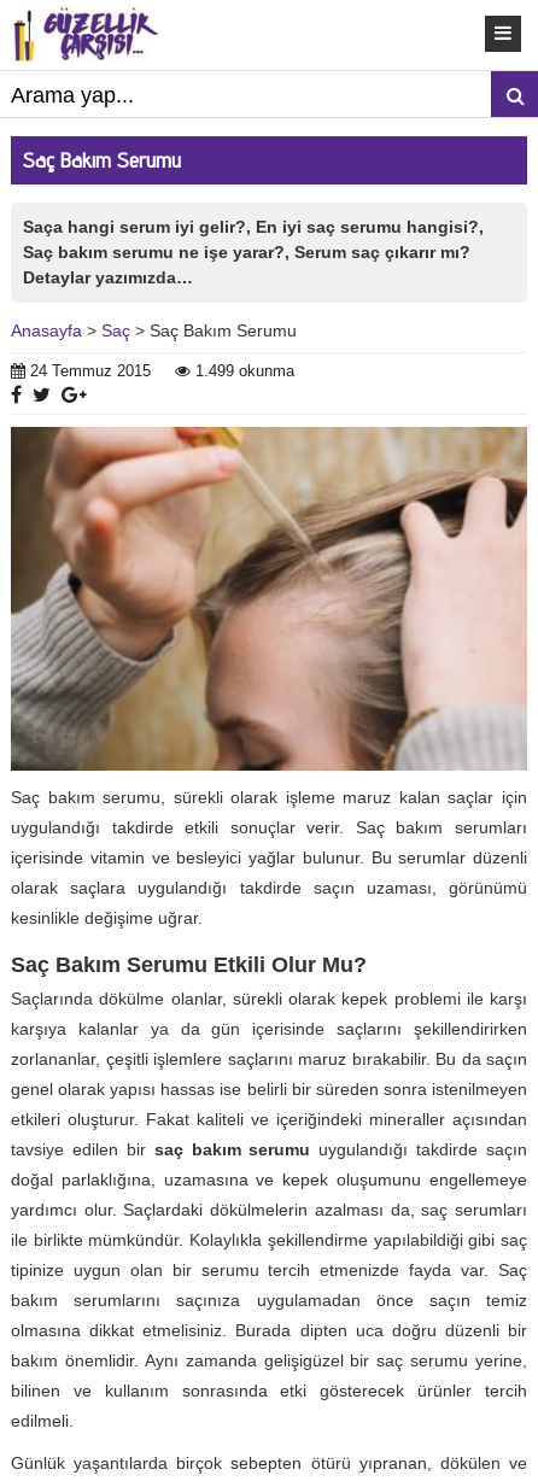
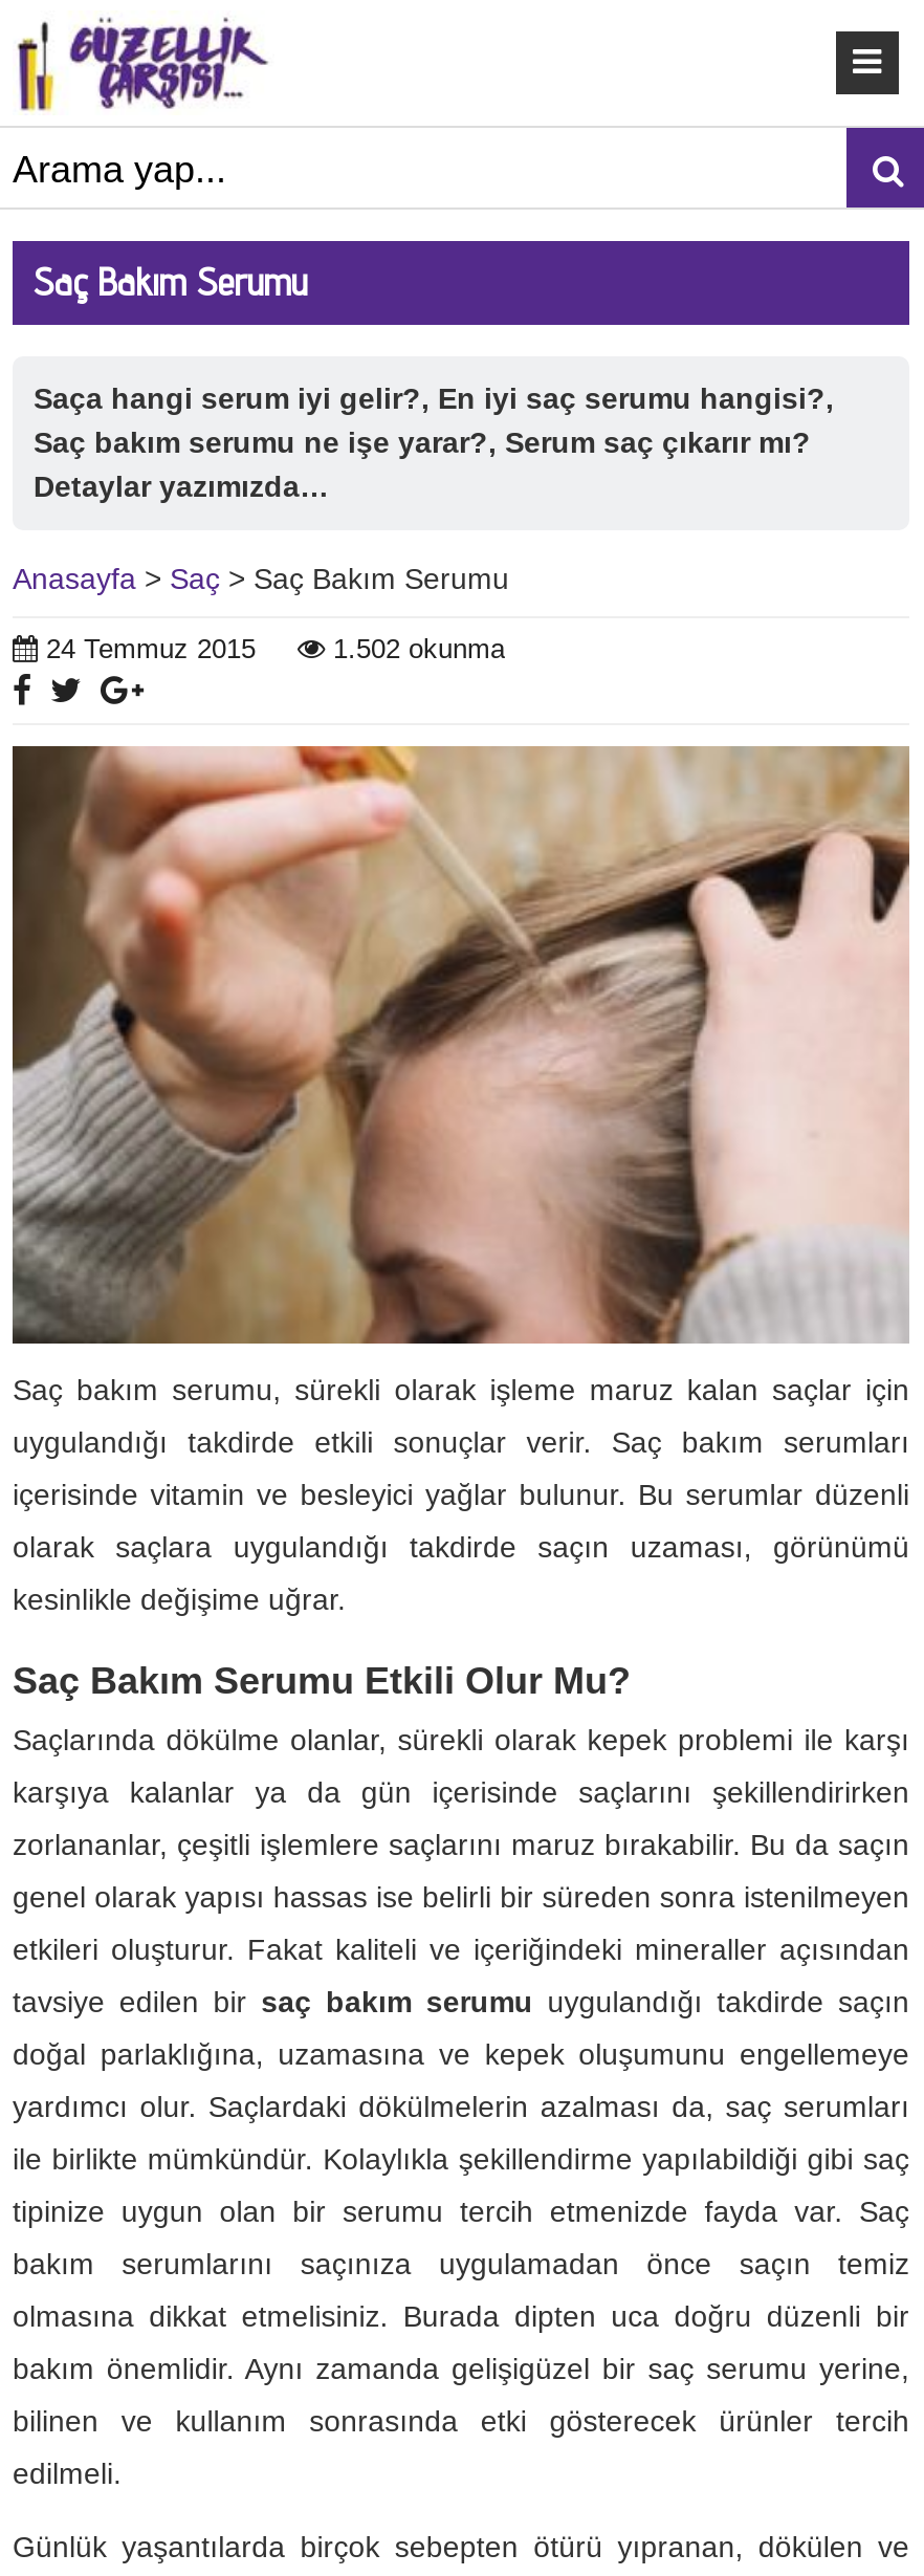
- 1.499 okunma
+ 1.502 okunma
